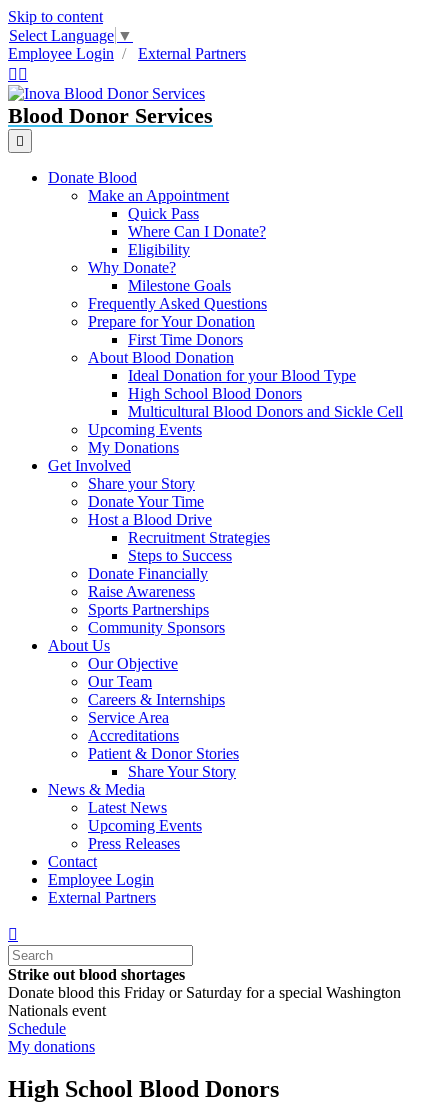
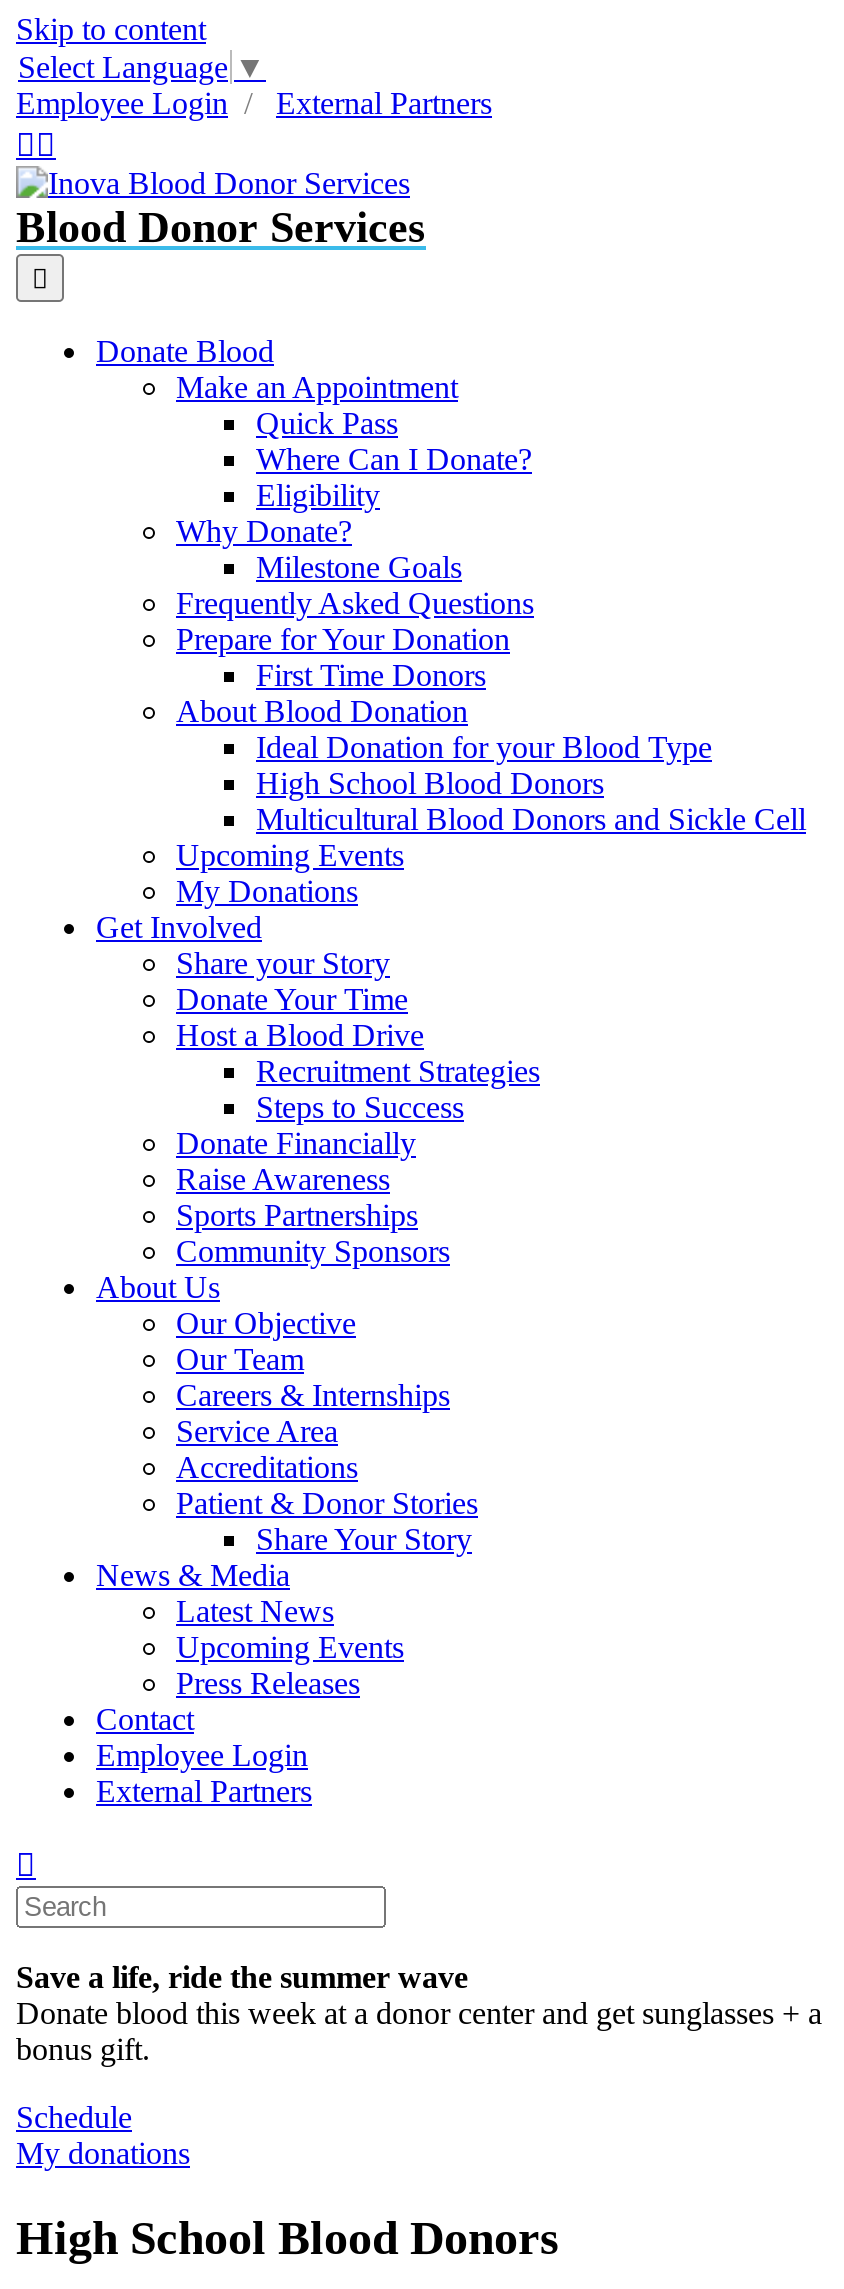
- Strike out blood shortages
- Donate blood this Friday or Saturday for a special Washington
- Nationals event
+ Save a life, ride the summer wave
+ Donate blood this week at a donor center and get sunglasses + a
+ bonus gift.
